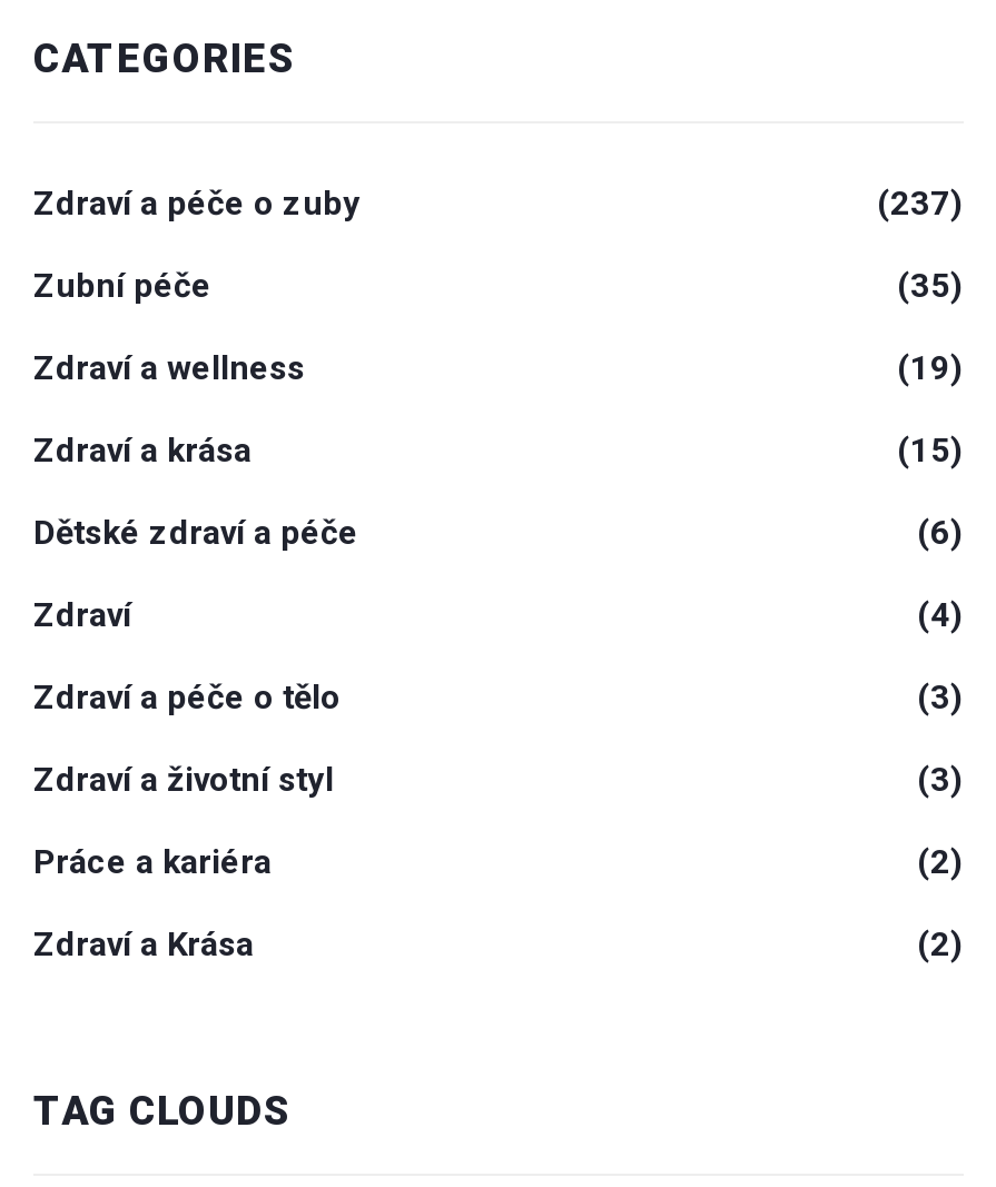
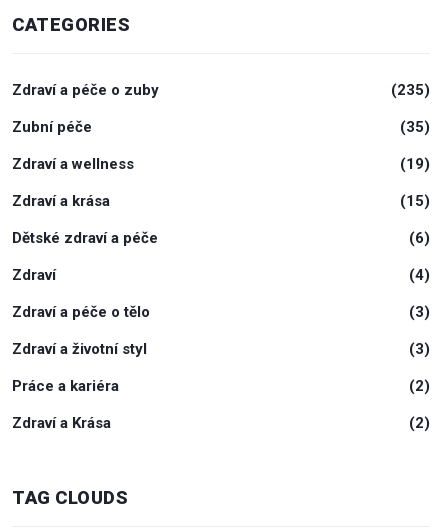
- (237)
+ (235)
